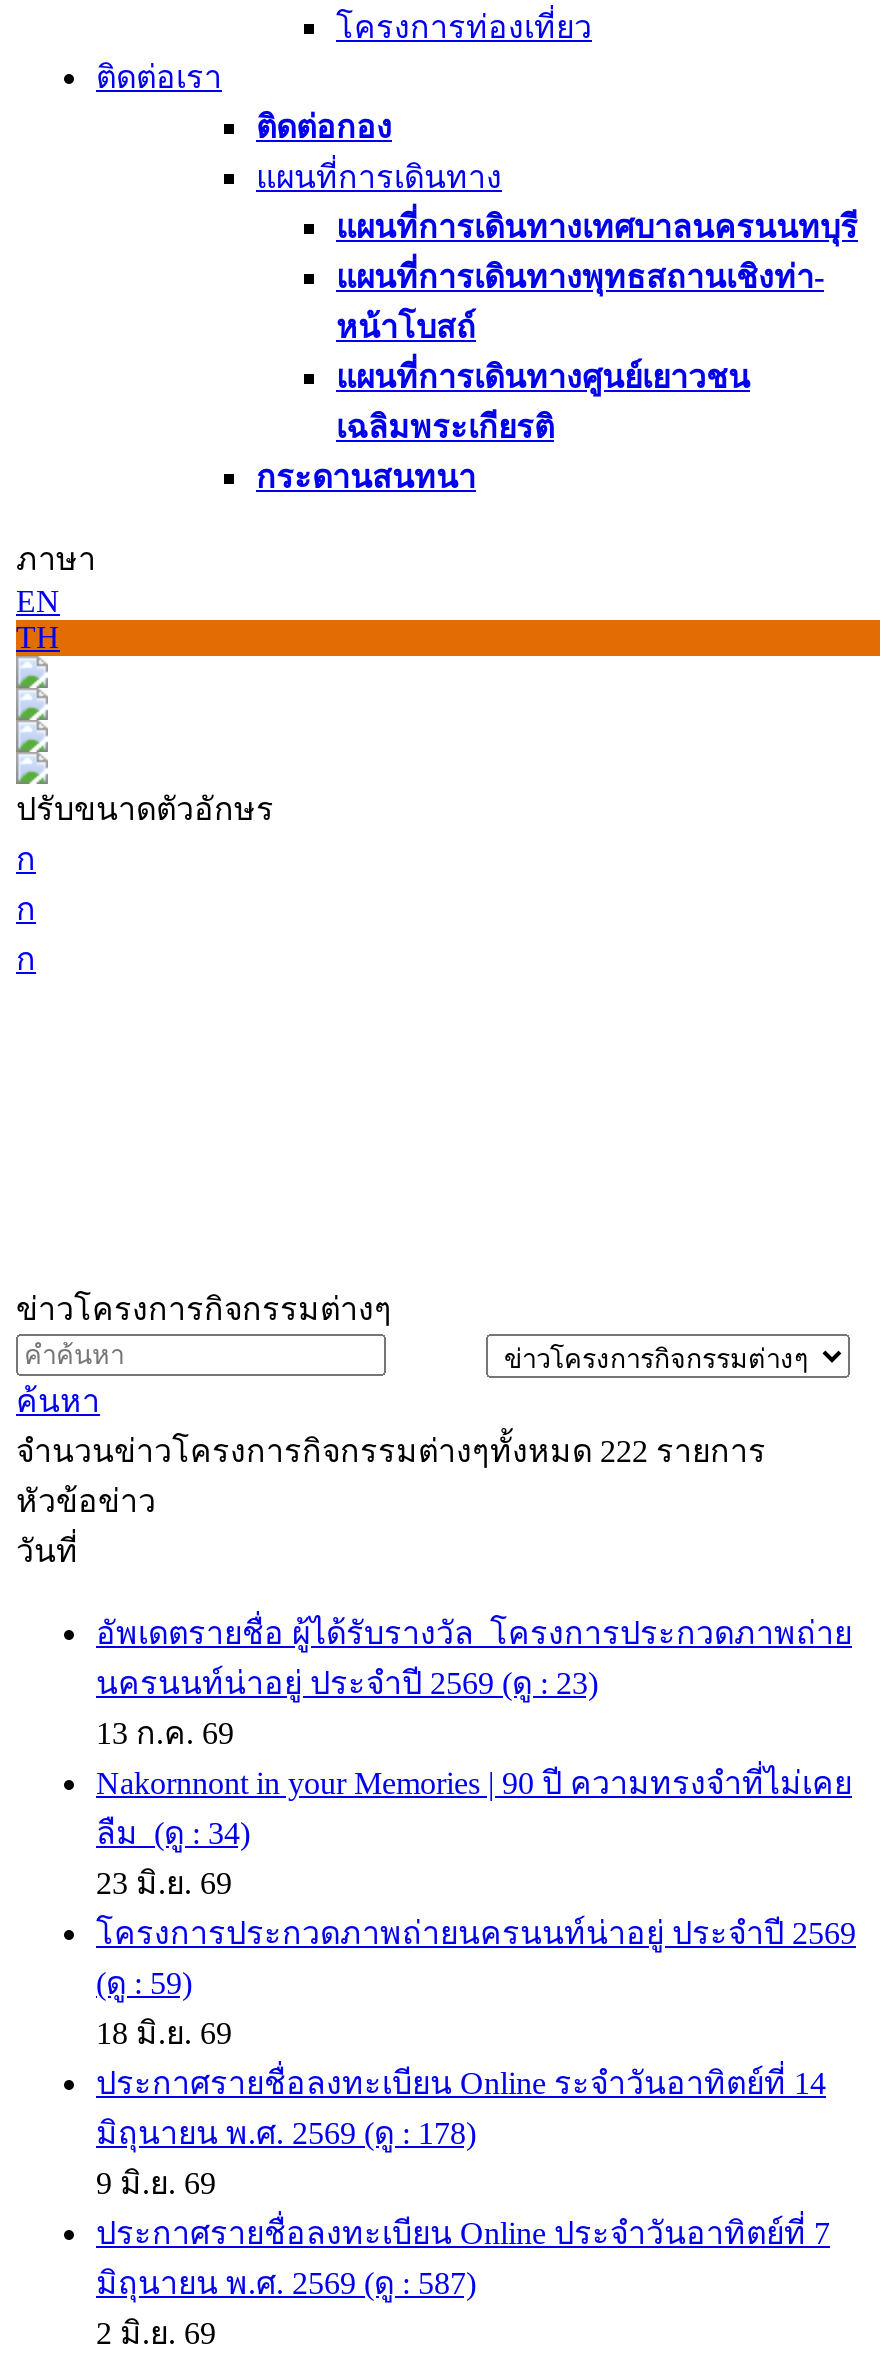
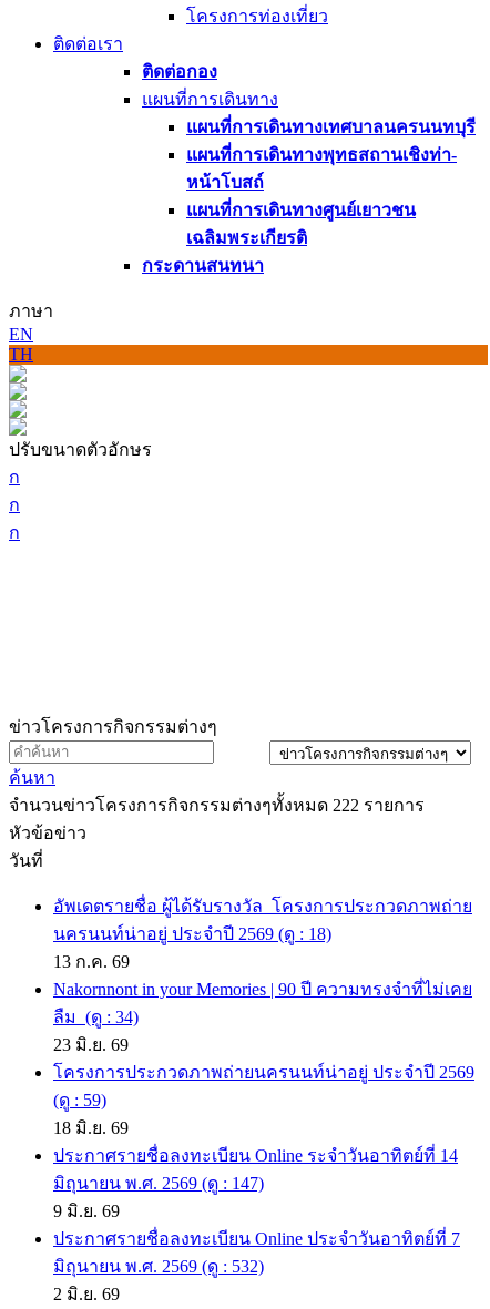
- นครนนท์น่าอยู่ ประจำปี 2569 (ดู : 23)
+ นครนนท์น่าอยู่ ประจำปี 2569 (ดู : 18)

- มิถุนายน พ.ศ. 2569 (ดู : 178)
+ มิถุนายน พ.ศ. 2569 (ดู : 147)

- มิถุนายน พ.ศ. 2569 (ดู : 587)
+ มิถุนายน พ.ศ. 2569 (ดู : 532)
